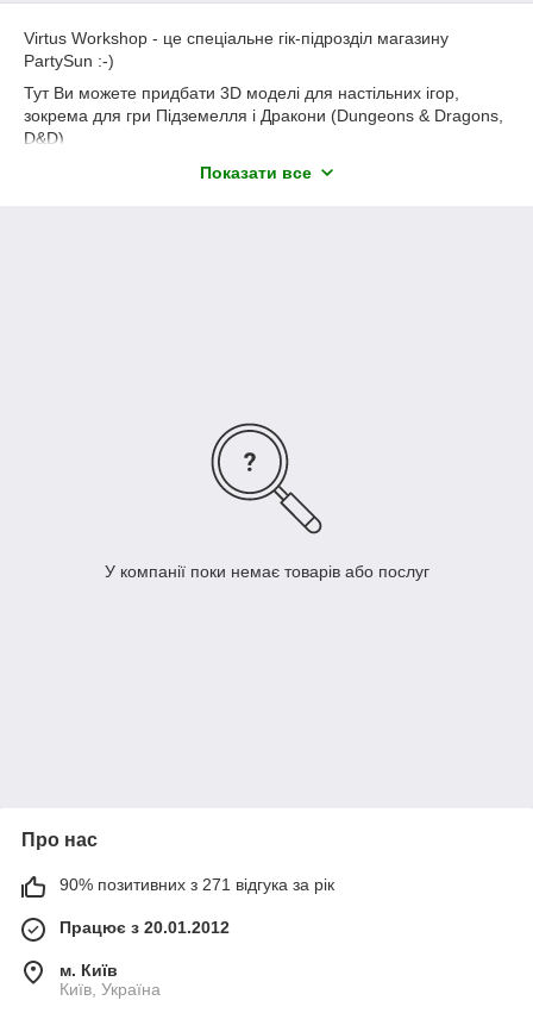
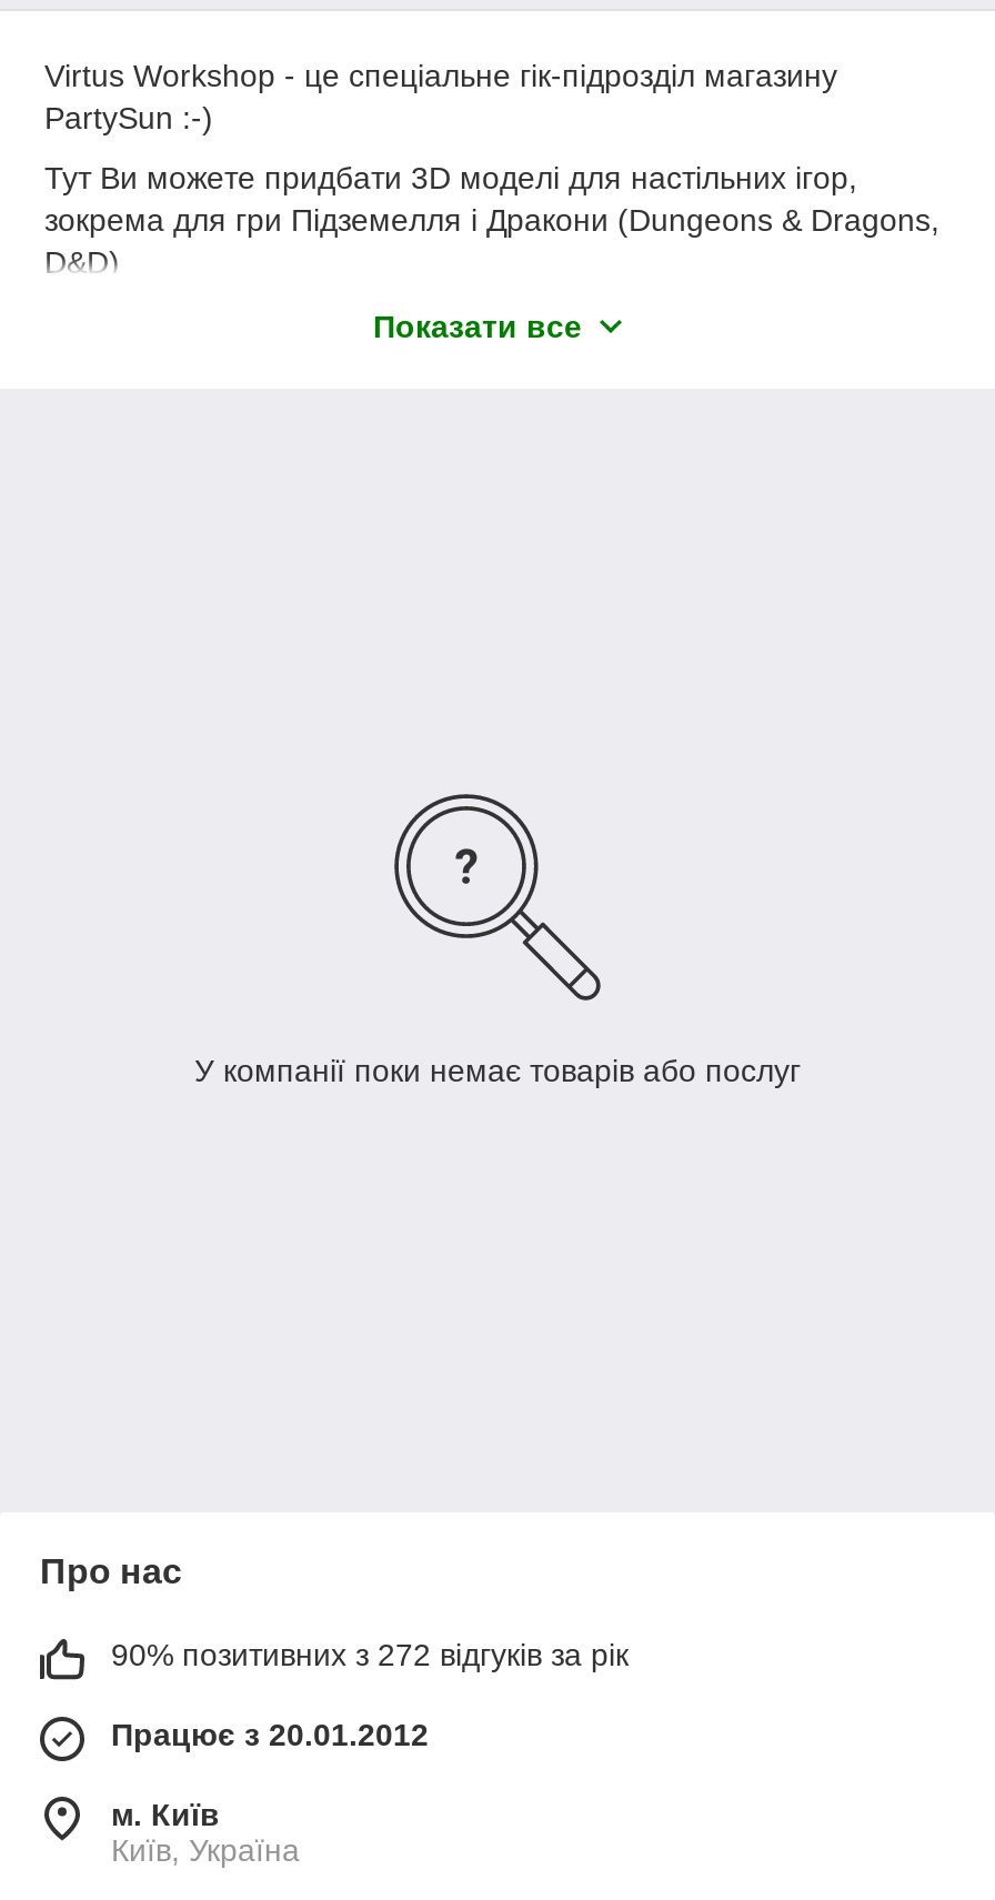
- 90% позитивних з 271 відгука за рік
+ 90% позитивних з 272 відгуків за рік
